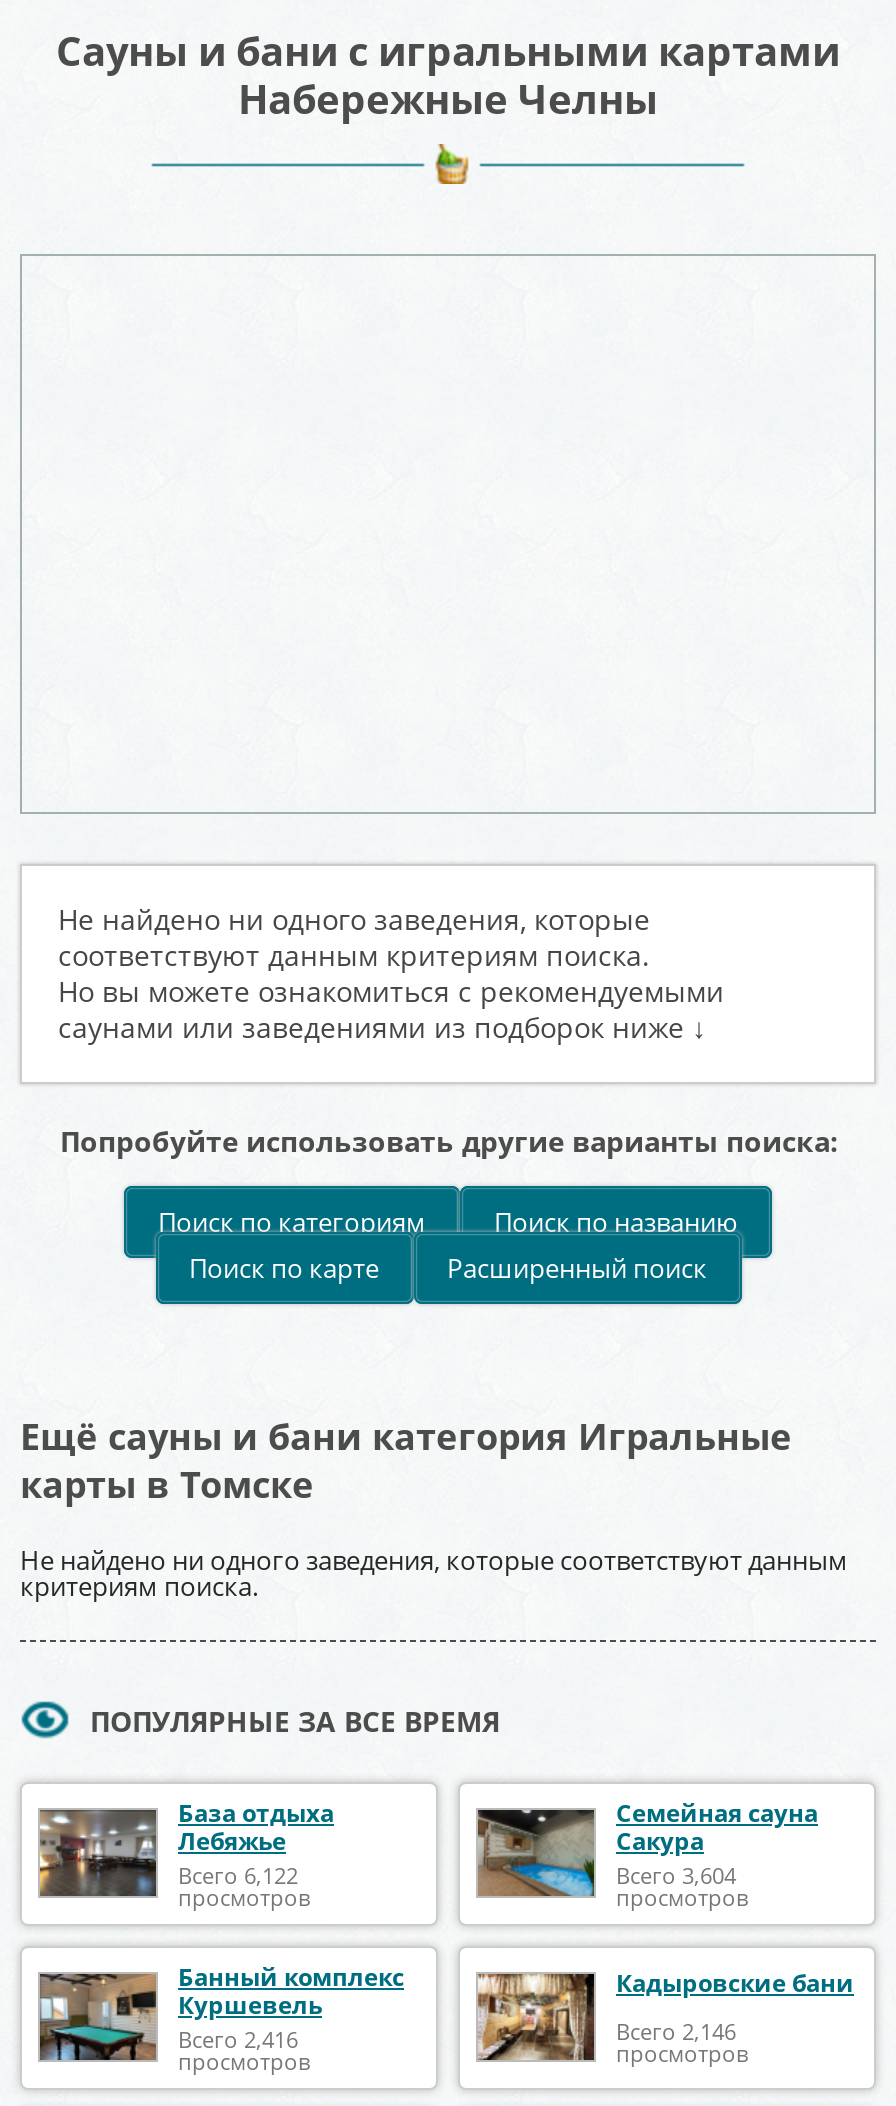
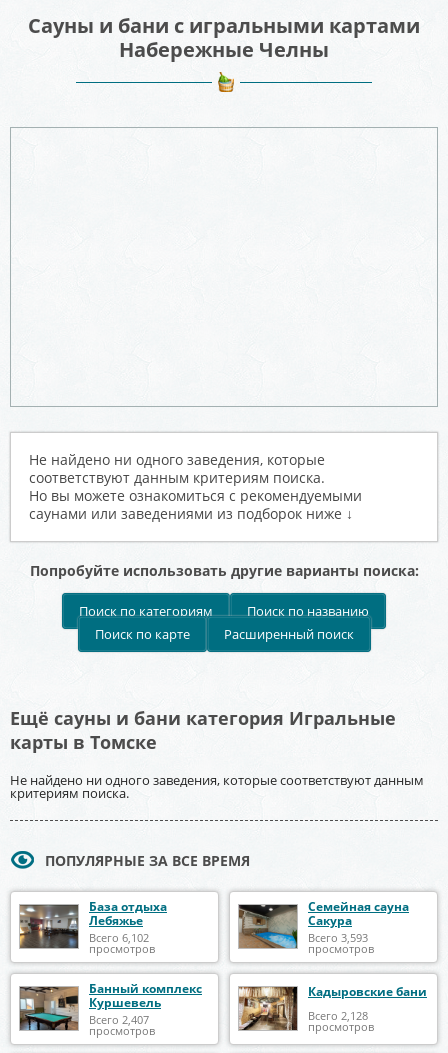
- Всего 6,122
+ Всего 6,102

- Всего 3,604
+ Всего 3,593

- Всего 2,416
+ Всего 2,407

- Всего 2,146
+ Всего 2,128
